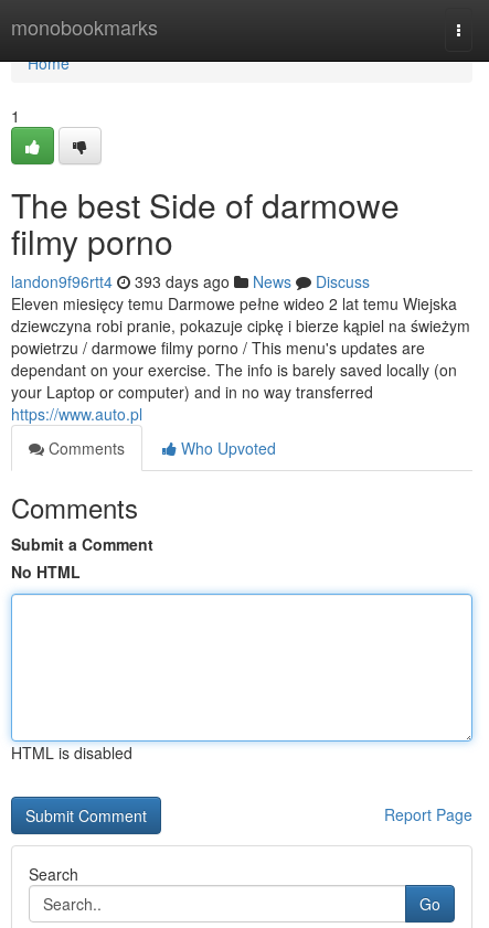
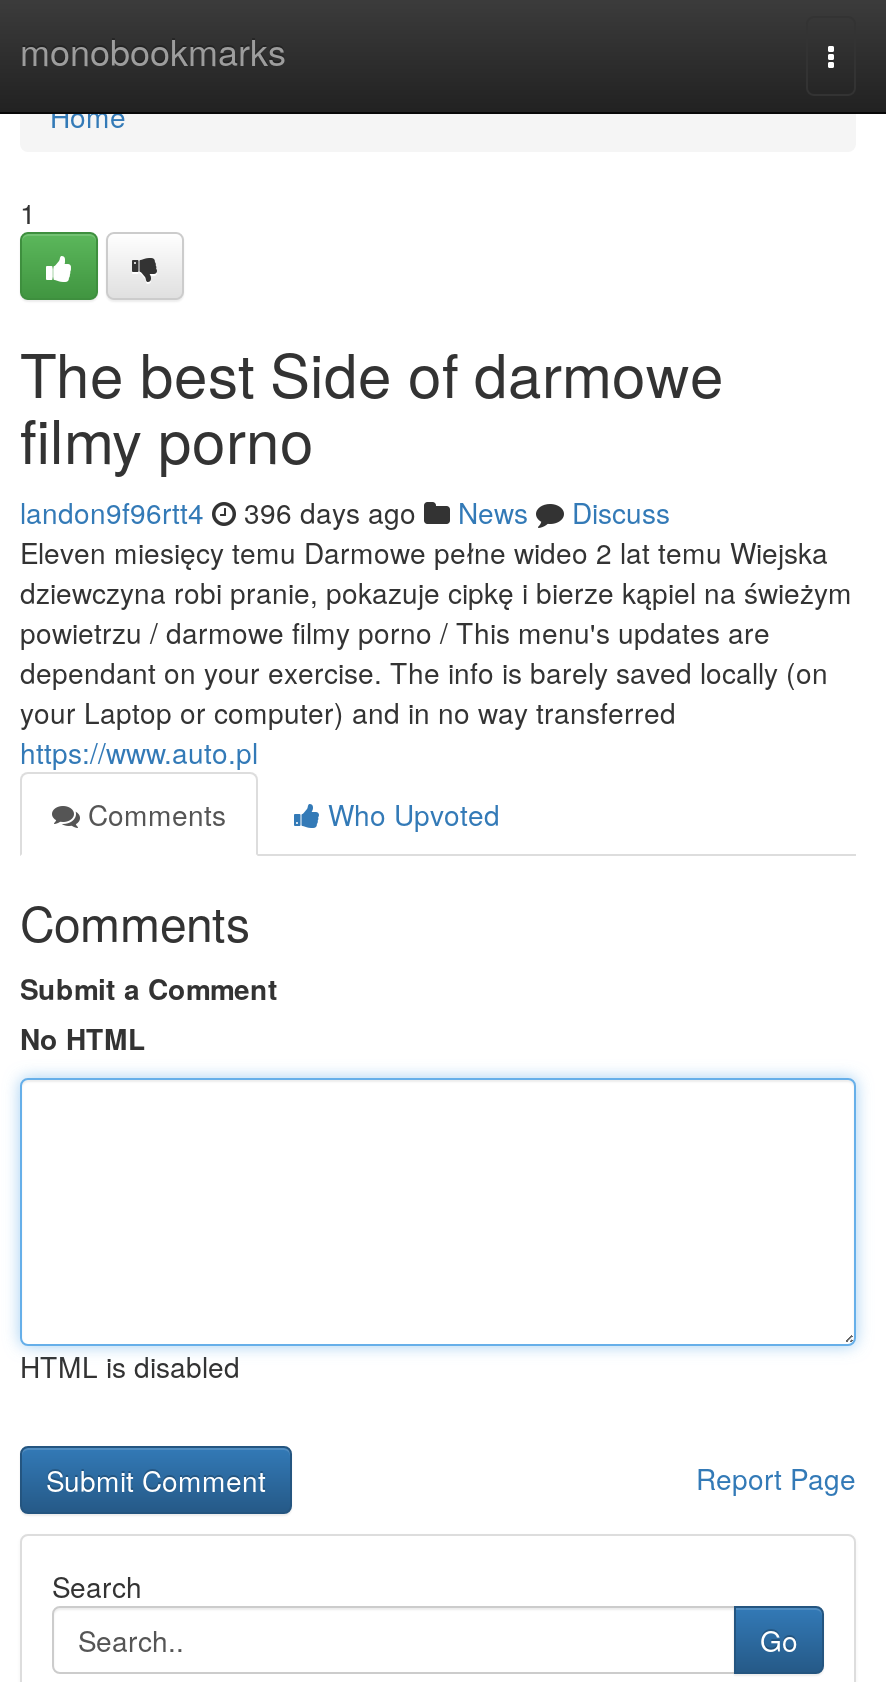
- landon9f96rtt4 393 days ago News Discuss
+ landon9f96rtt4 396 days ago News Discuss
